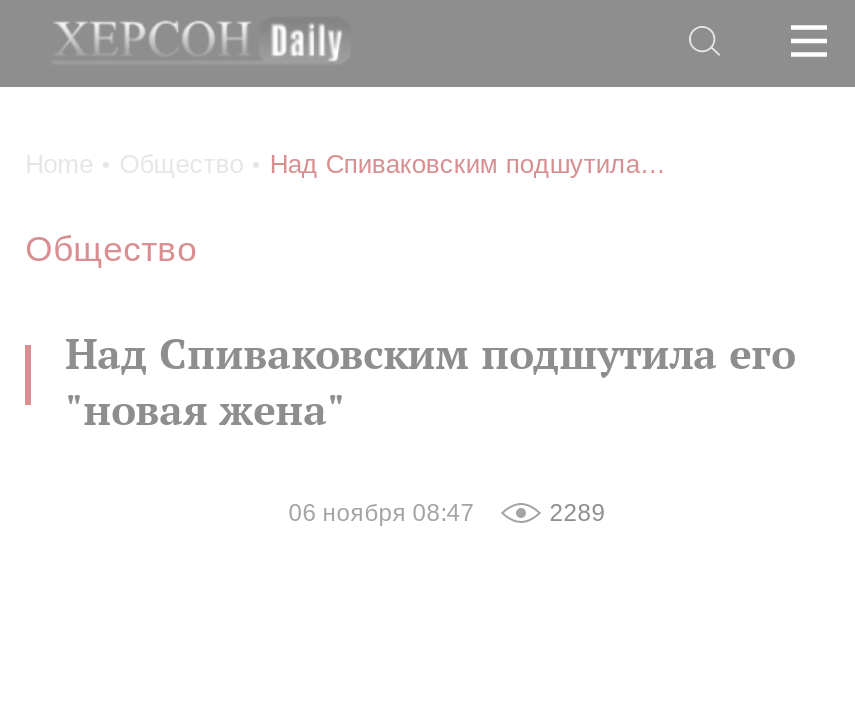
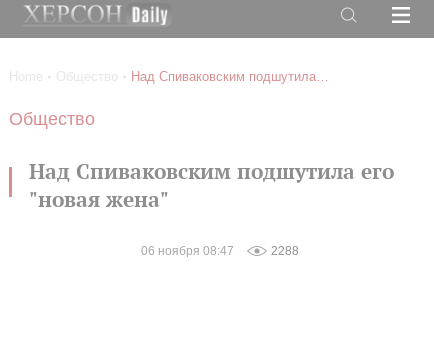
- 2289
+ 2288
